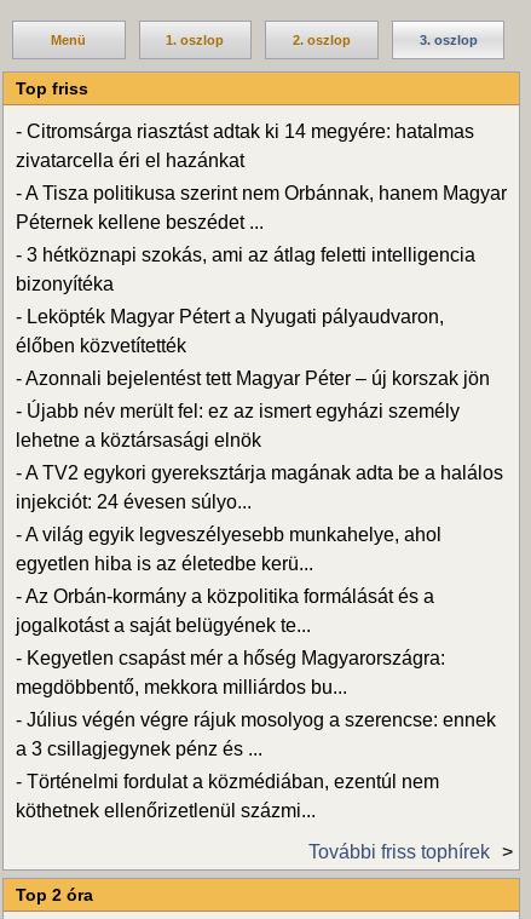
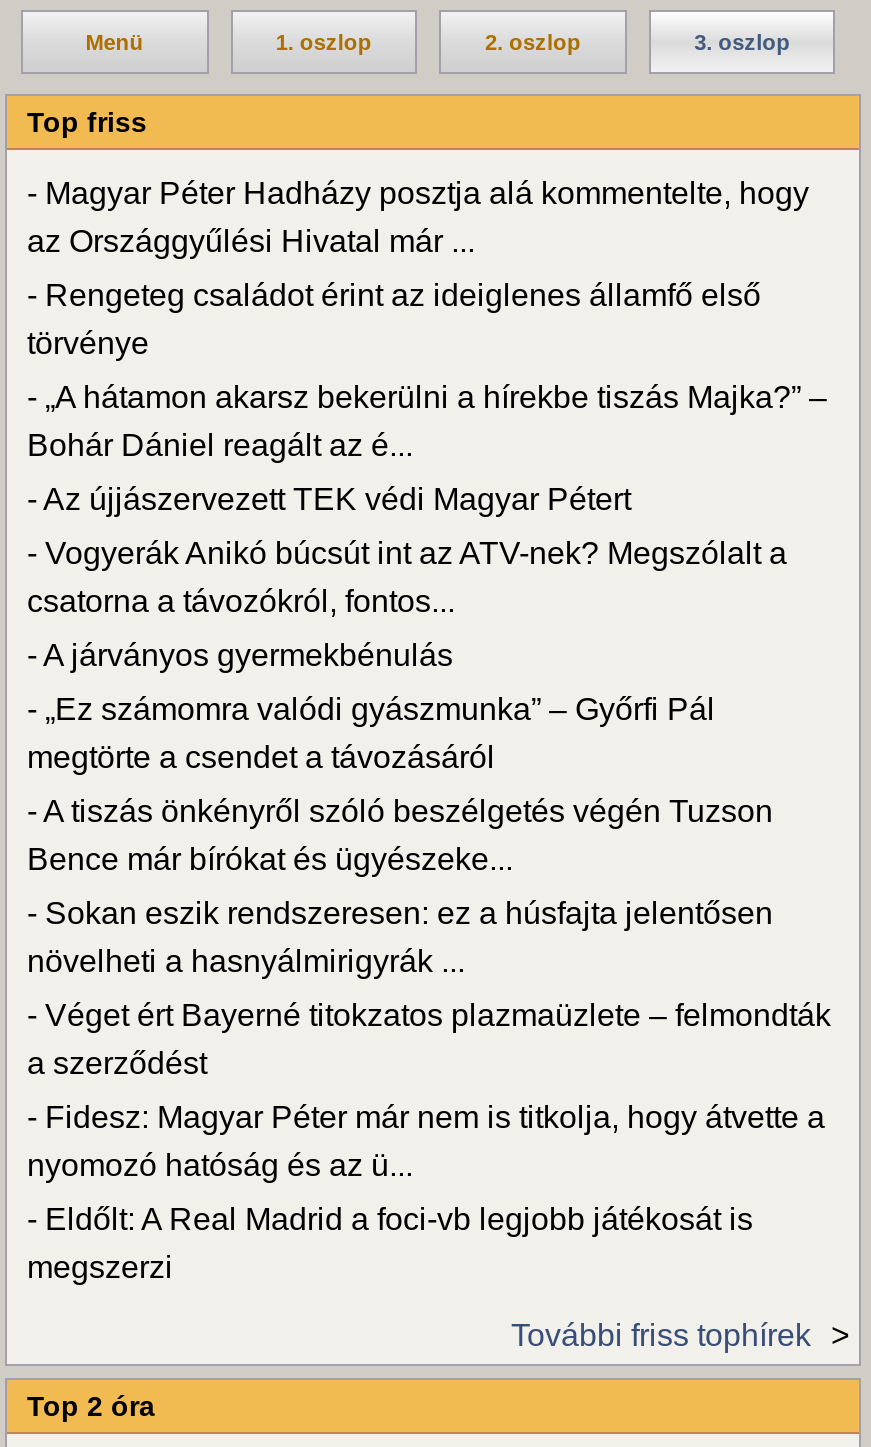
- - Citromsárga riasztást adtak ki 14 megyére: hatalmas
- zivatarcella éri el hazánkat
+ - Magyar Péter Hadházy posztja alá kommentelte, hogy
+ az Országgyűlési Hivatal már ...

- - A Tisza politikusa szerint nem Orbánnak, hanem Magyar
- Péternek kellene beszédet ...
+ - Rengeteg családot érint az ideiglenes államfő első
+ törvénye

- - 3 hétköznapi szokás, ami az átlag feletti intelligencia
- bizonyítéka
+ - „A hátamon akarsz bekerülni a hírekbe tiszás Majka?” –
+ Bohár Dániel reagált az é...

- - Leköpték Magyar Pétert a Nyugati pályaudvaron,
- élőben közvetítették
+ - Az újjászervezett TEK védi Magyar Pétert

- - Azonnali bejelentést tett Magyar Péter – új korszak jön
+ - Vogyerák Anikó búcsút int az ATV-nek? Megszólalt a
+ csatorna a távozókról, fontos...

- - Újabb név merült fel: ez az ismert egyházi személy
- lehetne a köztársasági elnök
+ - A járványos gyermekbénulás

- - A TV2 egykori gyereksztárja magának adta be a halálos
- injekciót: 24 évesen súlyo...
+ - „Ez számomra valódi gyászmunka” – Győrfi Pál
+ megtörte a csendet a távozásáról

- - A világ egyik legveszélyesebb munkahelye, ahol
- egyetlen hiba is az életedbe kerü...
+ - A tiszás önkényről szóló beszélgetés végén Tuzson
+ Bence már bírókat és ügyészeke...

- - Az Orbán-kormány a közpolitika formálását és a
- jogalkotást a saját belügyének te...
+ - Sokan eszik rendszeresen: ez a húsfajta jelentősen
+ növelheti a hasnyálmirigyrák ...

- - Kegyetlen csapást mér a hőség Magyarországra:
- megdöbbentő, mekkora milliárdos bu...
+ - Véget ért Bayerné titokzatos plazmaüzlete – felmondták
+ a szerződést

- - Július végén végre rájuk mosolyog a szerencse: ennek
- a 3 csillagjegynek pénz és ...
+ - Fidesz: Magyar Péter már nem is titkolja, hogy átvette a
+ nyomozó hatóság és az ü...

- - Történelmi fordulat a közmédiában, ezentúl nem
- köthetnek ellenőrizetlenül százmi...
+ - Eldőlt: A Real Madrid a foci-vb legjobb játékosát is
+ megszerzi
